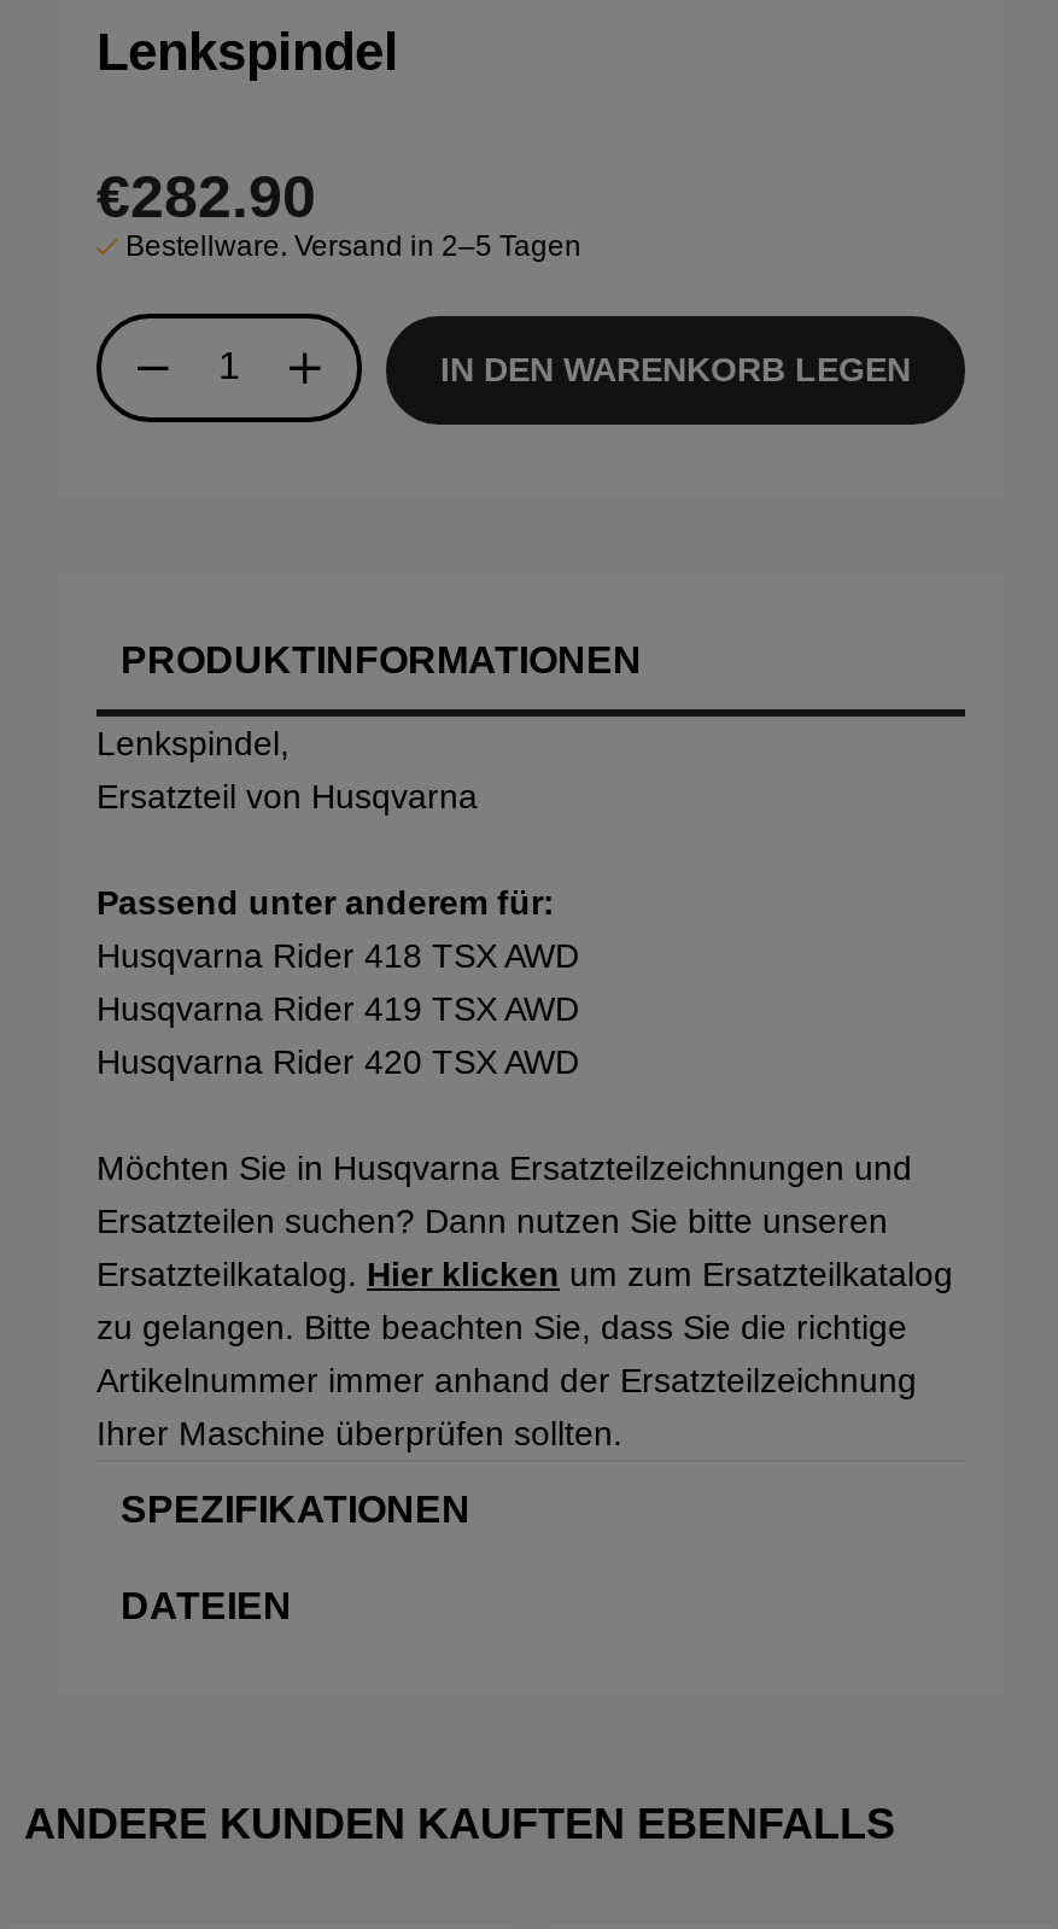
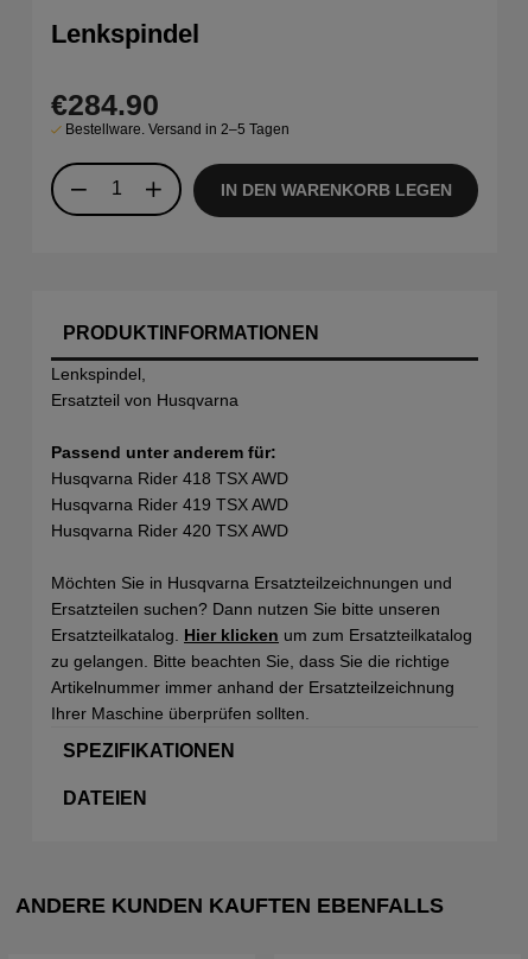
- €282.90
+ €284.90
